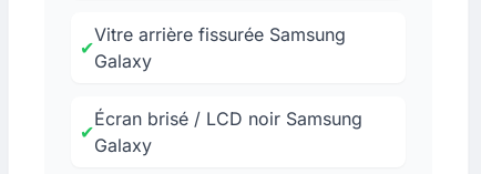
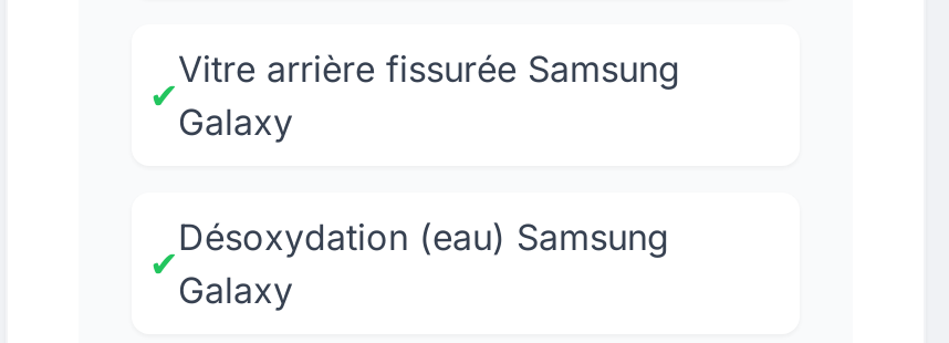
- Écran brisé / LCD noir Samsung
+ Désoxydation (eau) Samsung
